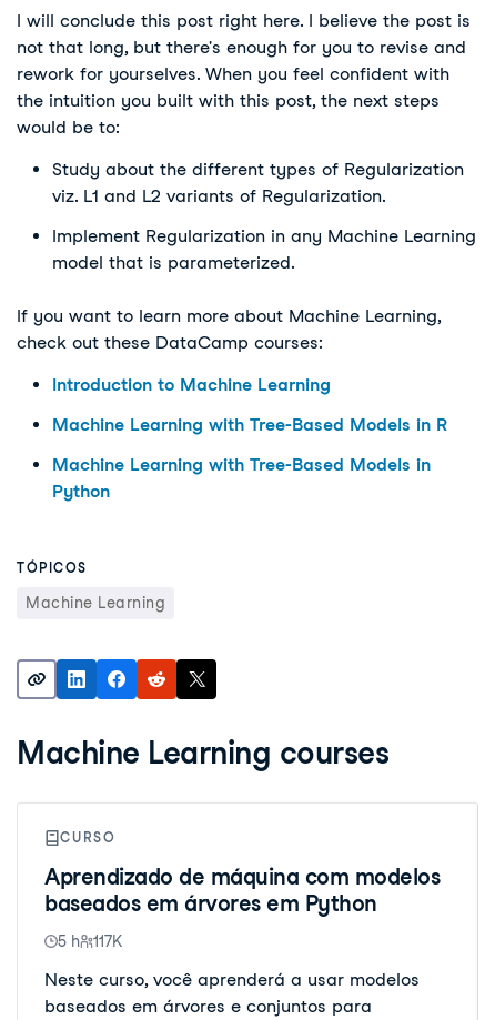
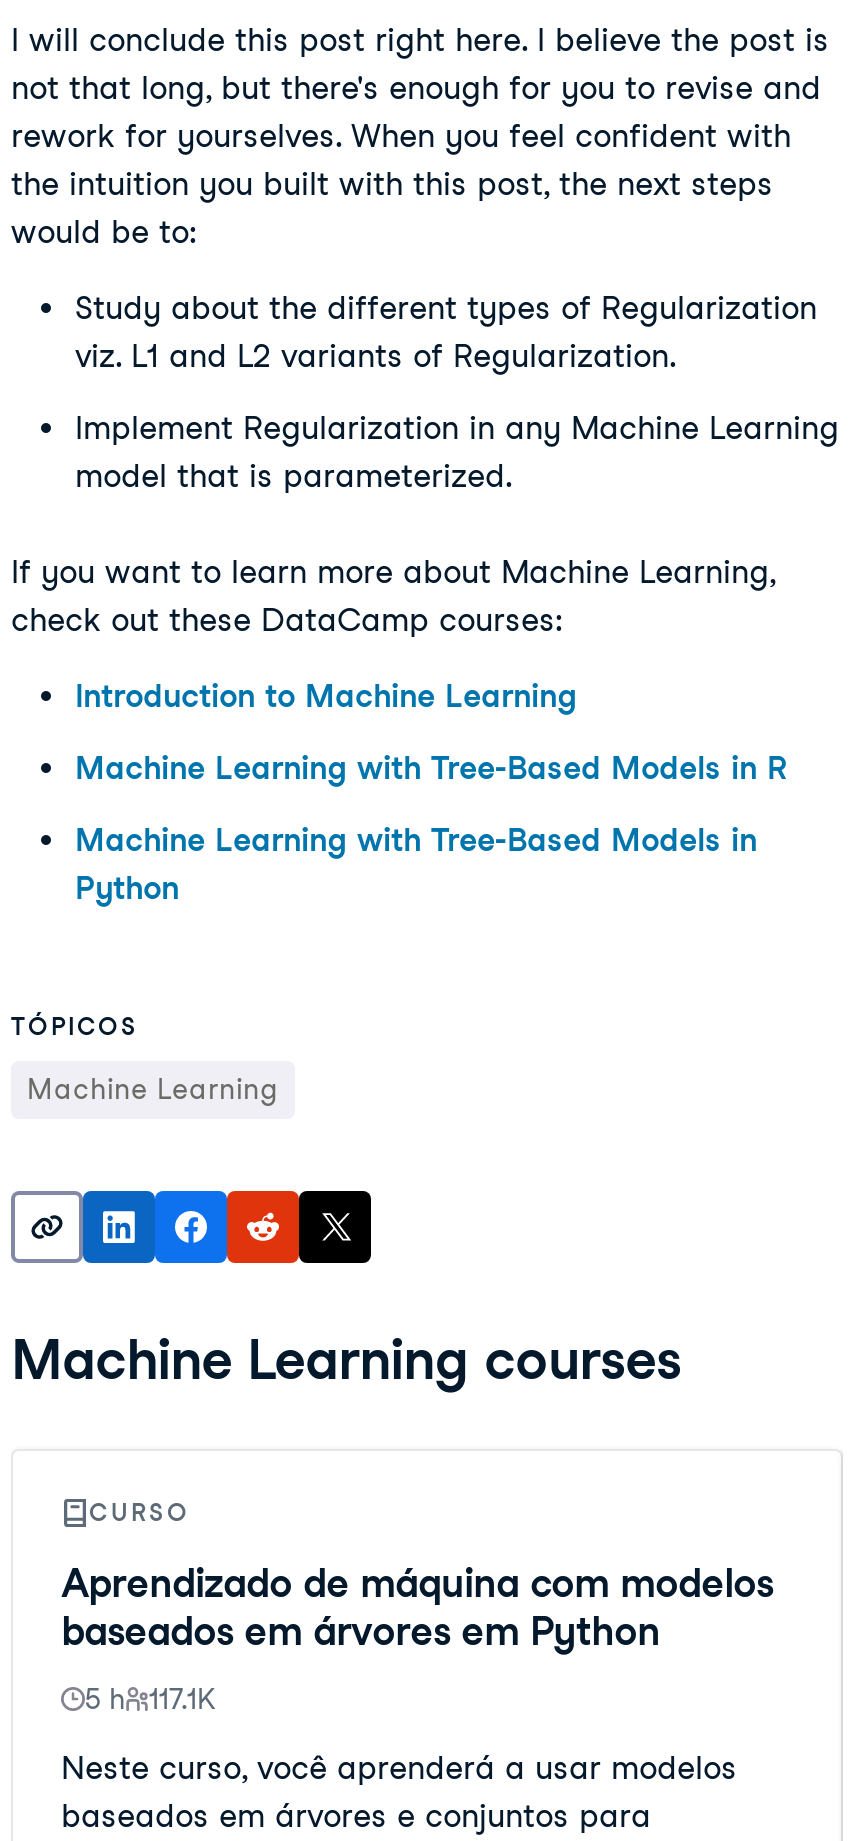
- 5 h 117K
+ 5 h 117.1K
